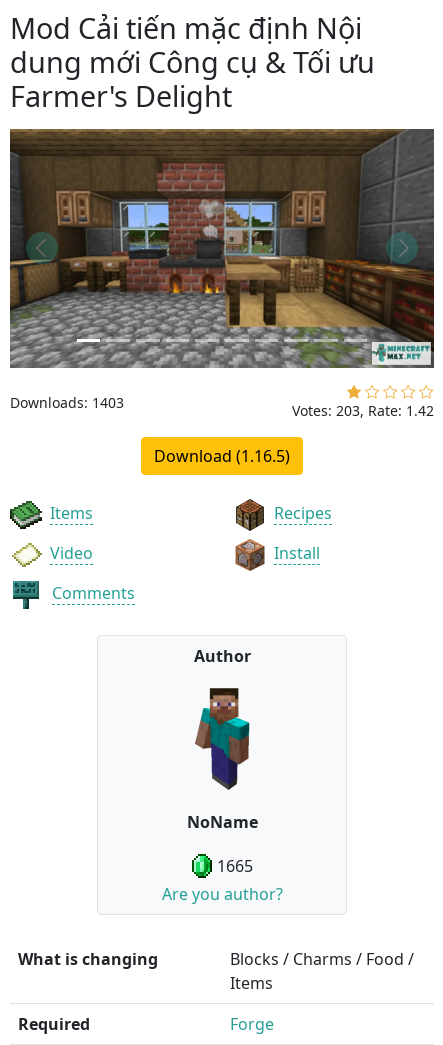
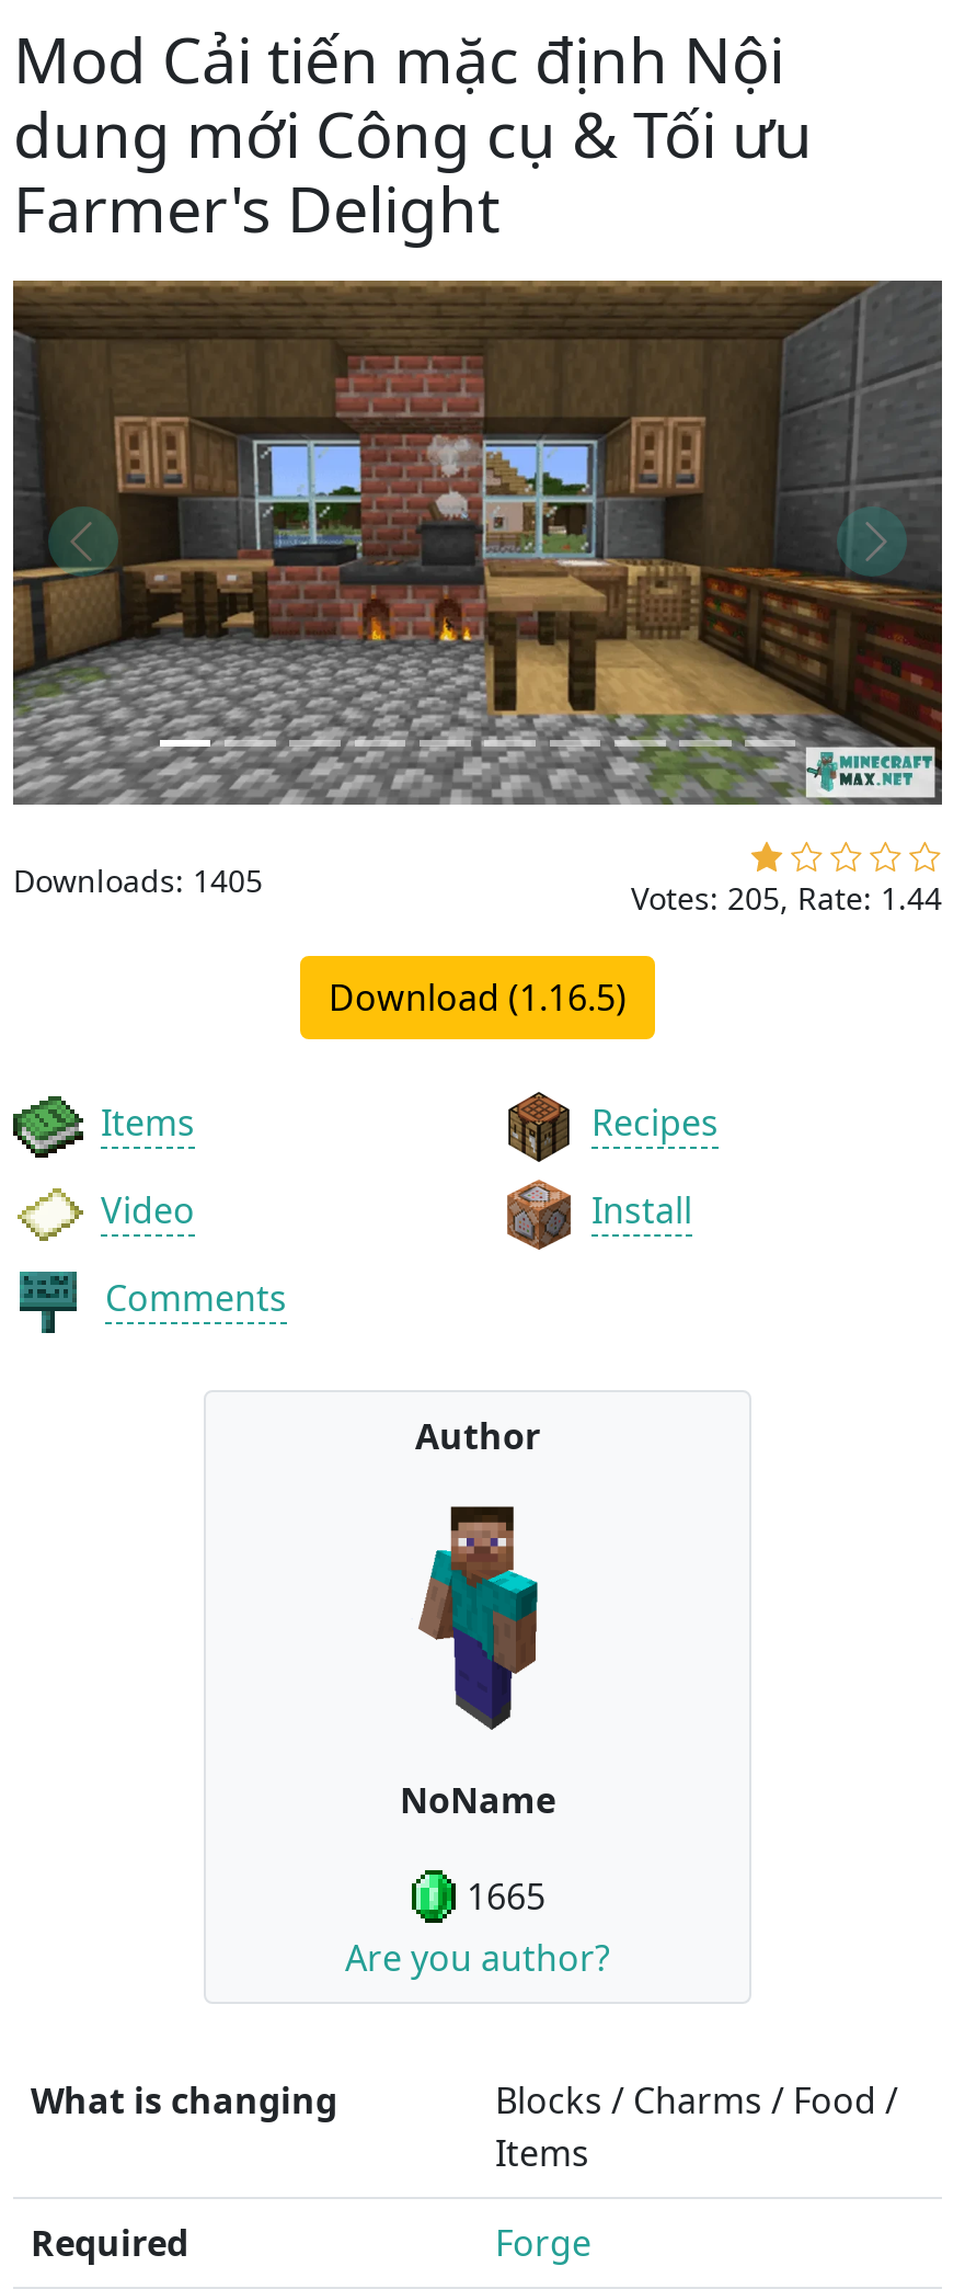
- Downloads: 1403
+ Downloads: 1405

- Votes: 203, Rate: 1.42
+ Votes: 205, Rate: 1.44
